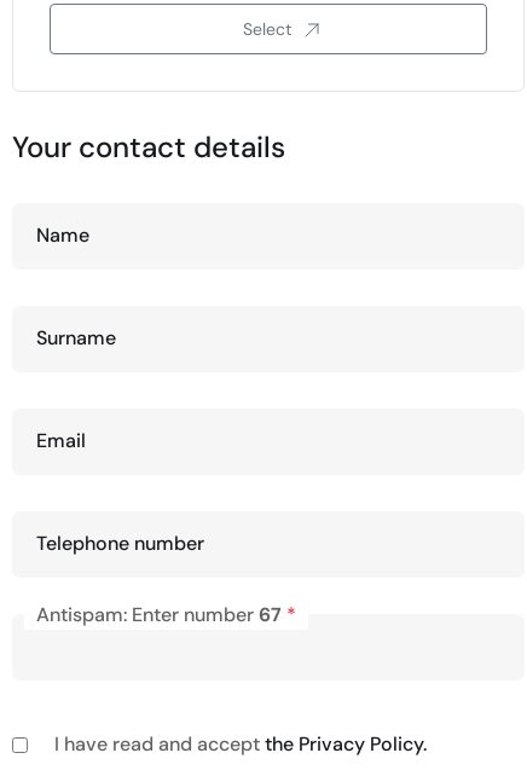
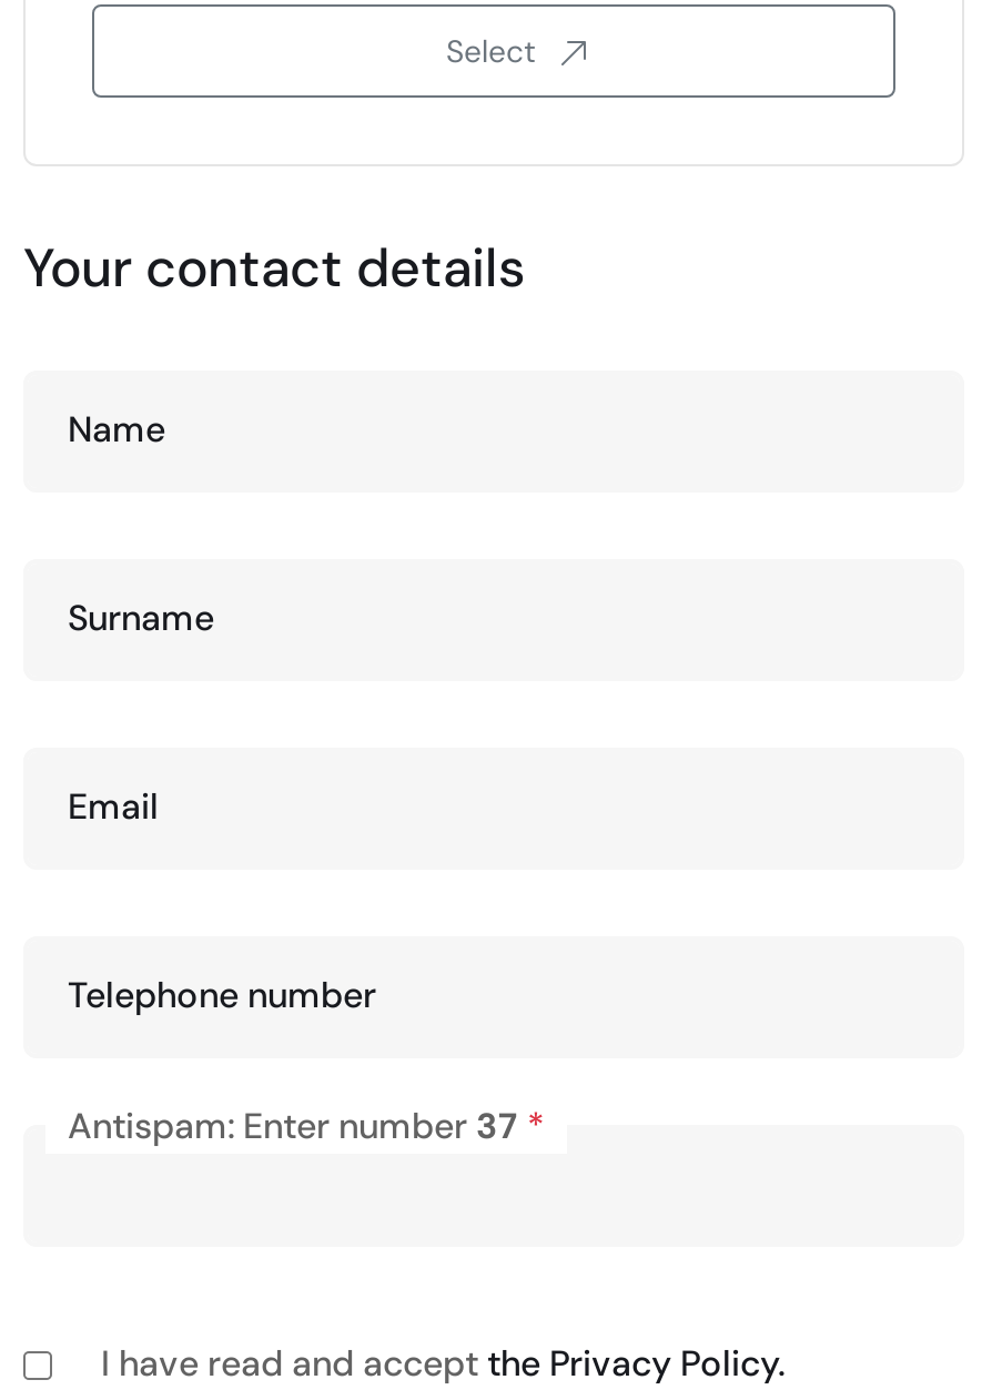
- Antispam: Enter number 67 *
+ Antispam: Enter number 37 *
